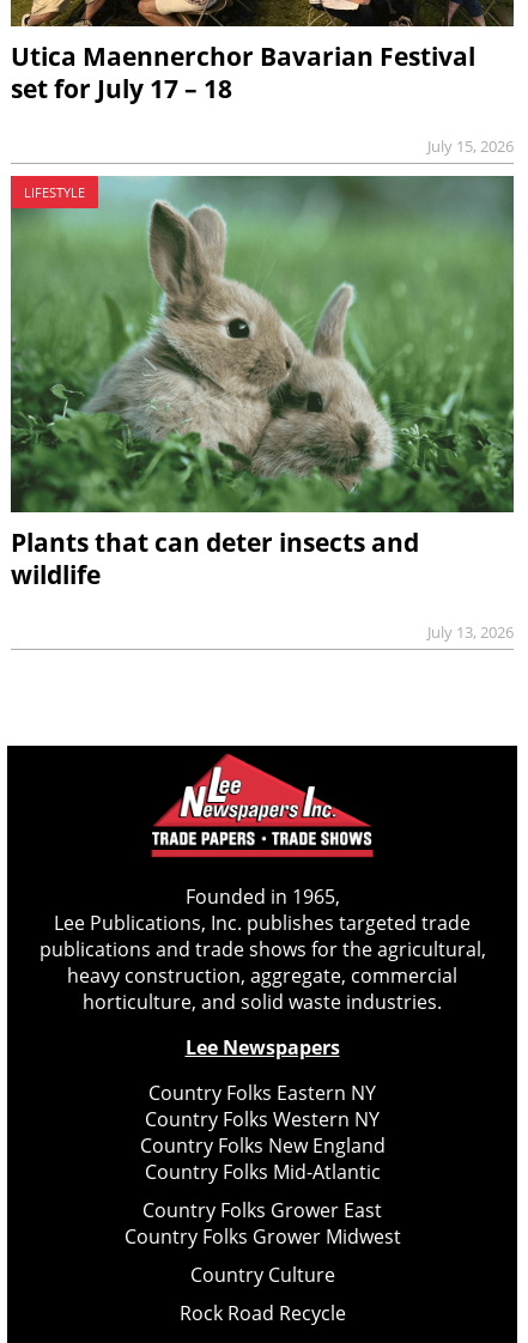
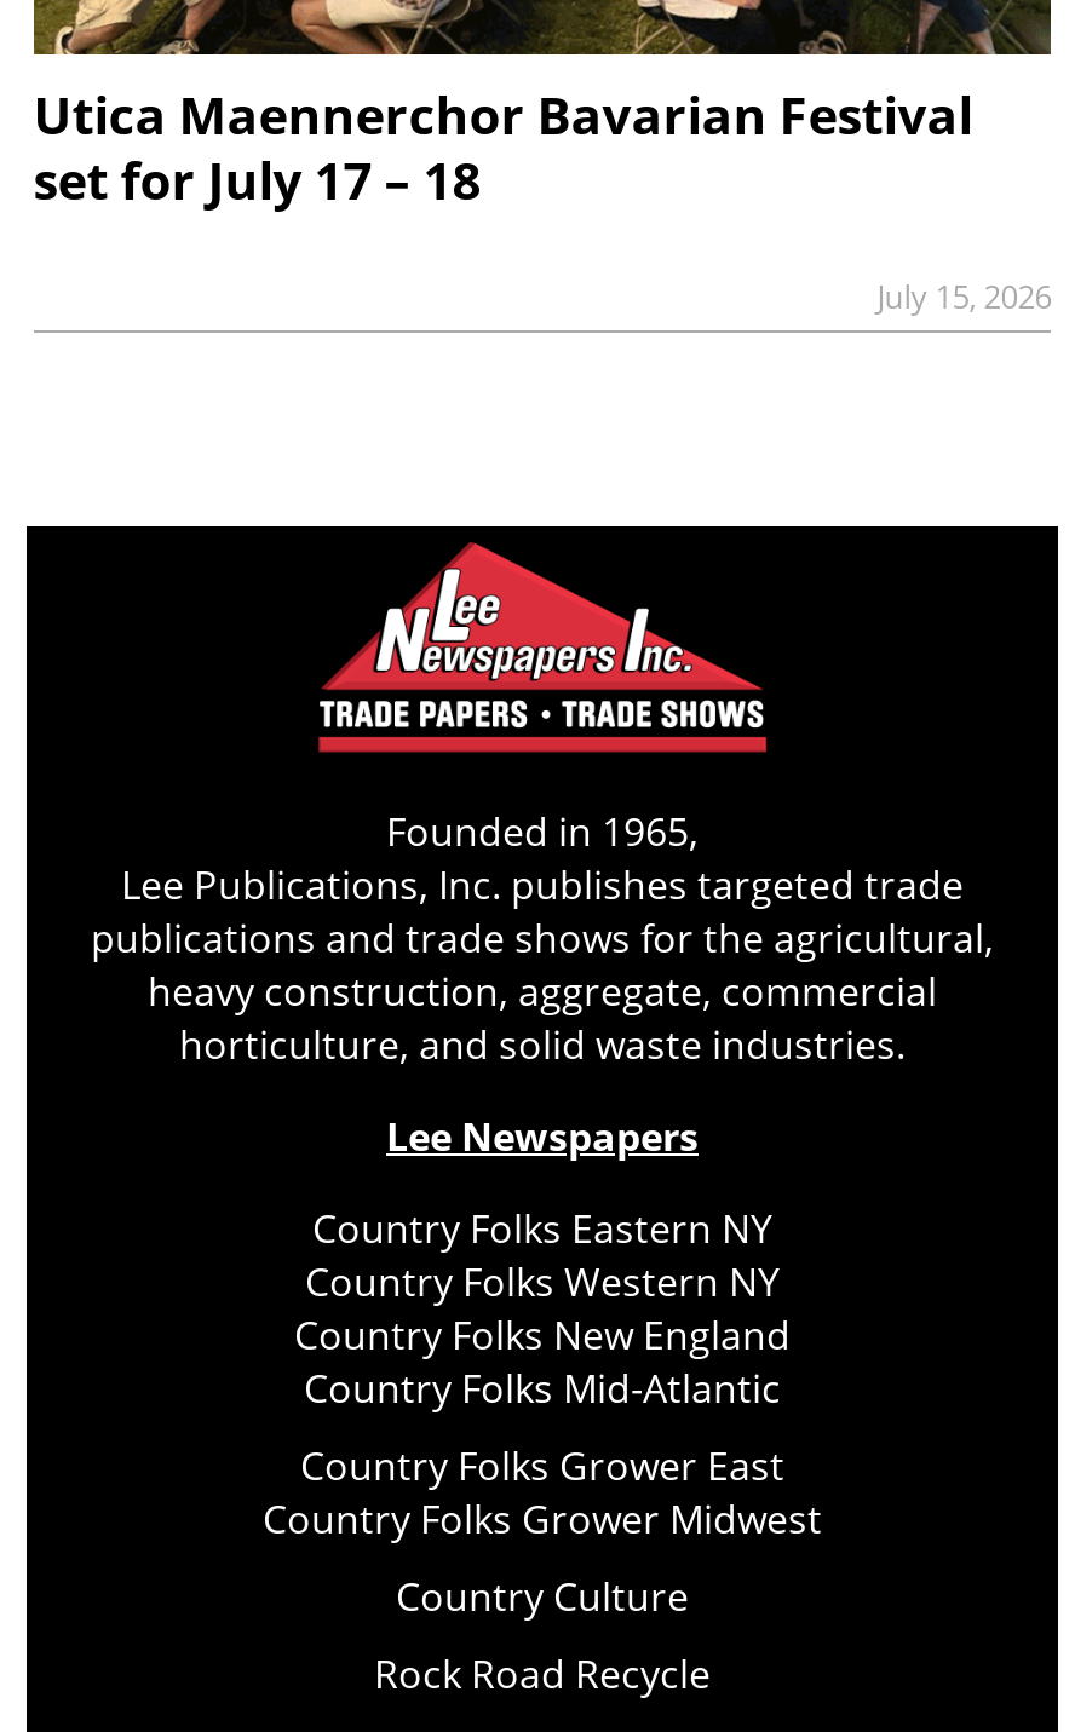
- [image]
- LIFESTYLE

- Plants that can deter insects and
- wildlife
- July 13, 2026
